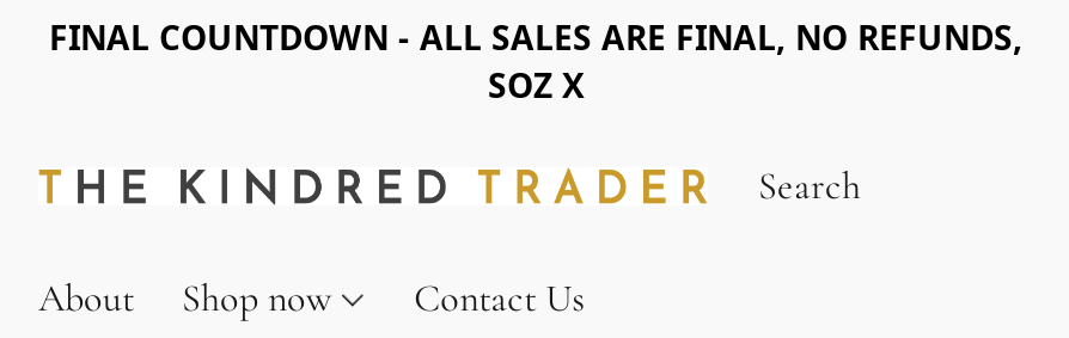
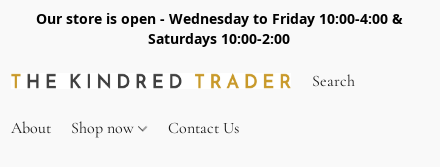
- FINAL COUNTDOWN - ALL SALES ARE FINAL, NO REFUNDS,
- SOZ X
+ Our store is open - Wednesday to Friday 10:00-4:00 &
+ Saturdays 10:00-2:00
